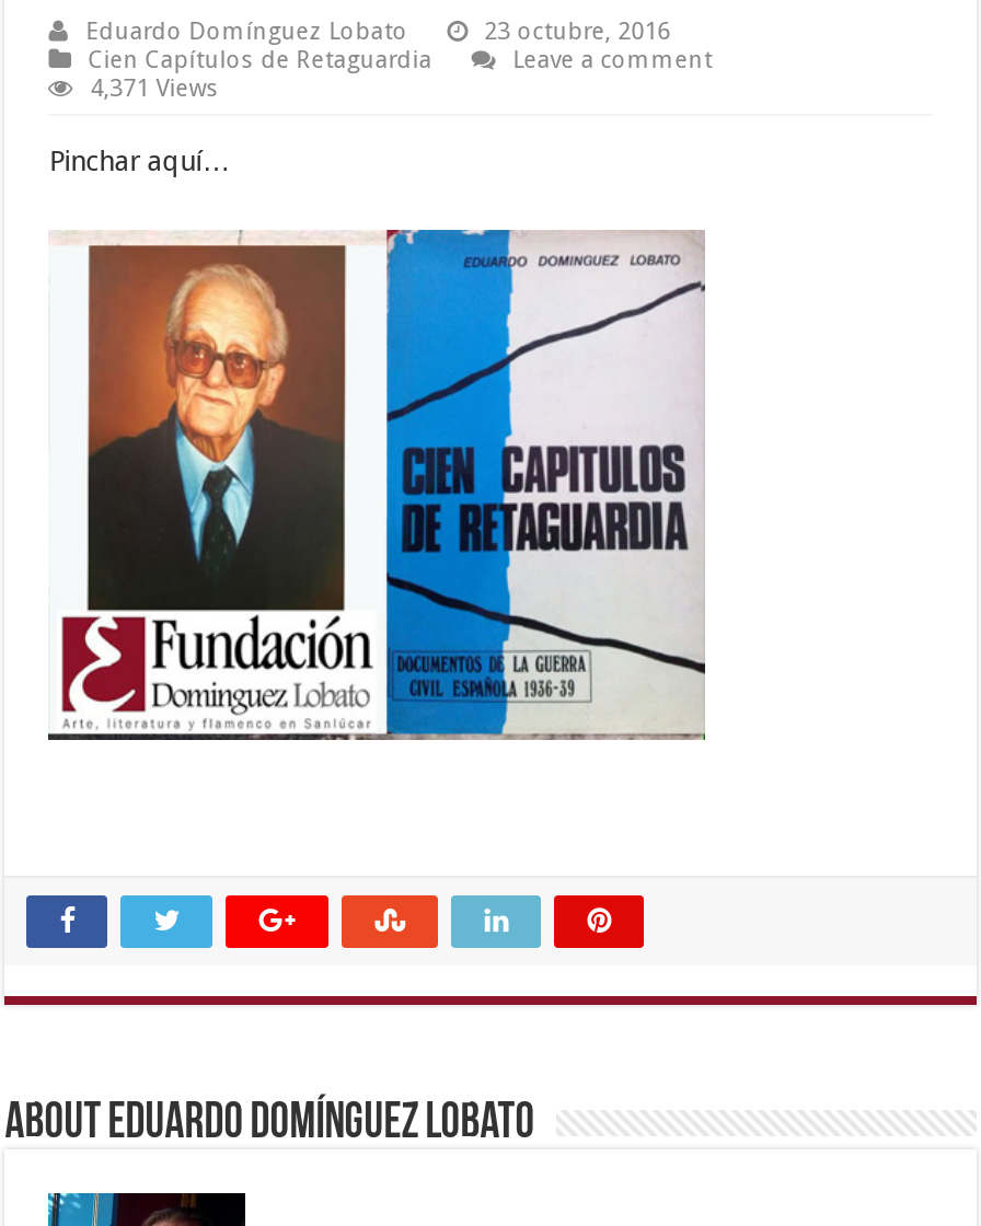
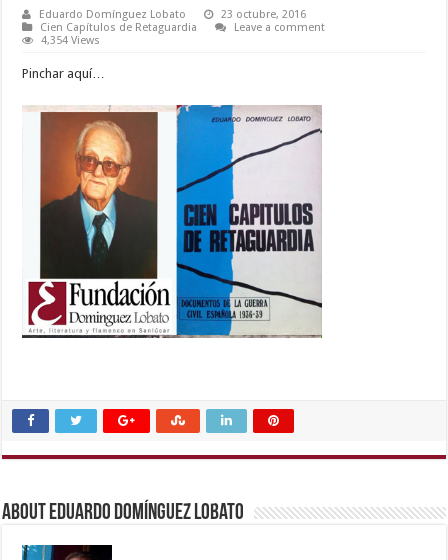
- 4,371 Views
+ 4,354 Views
